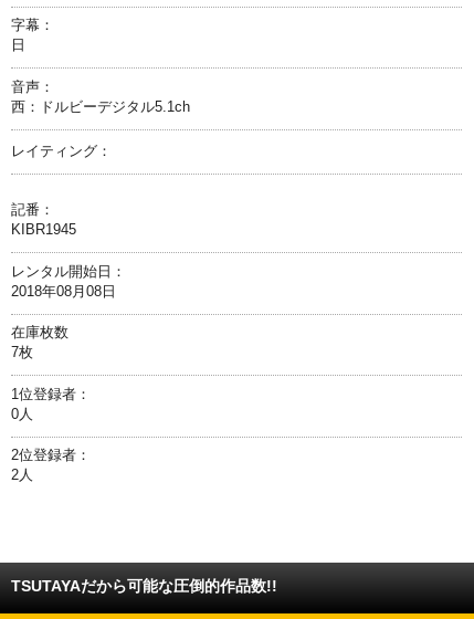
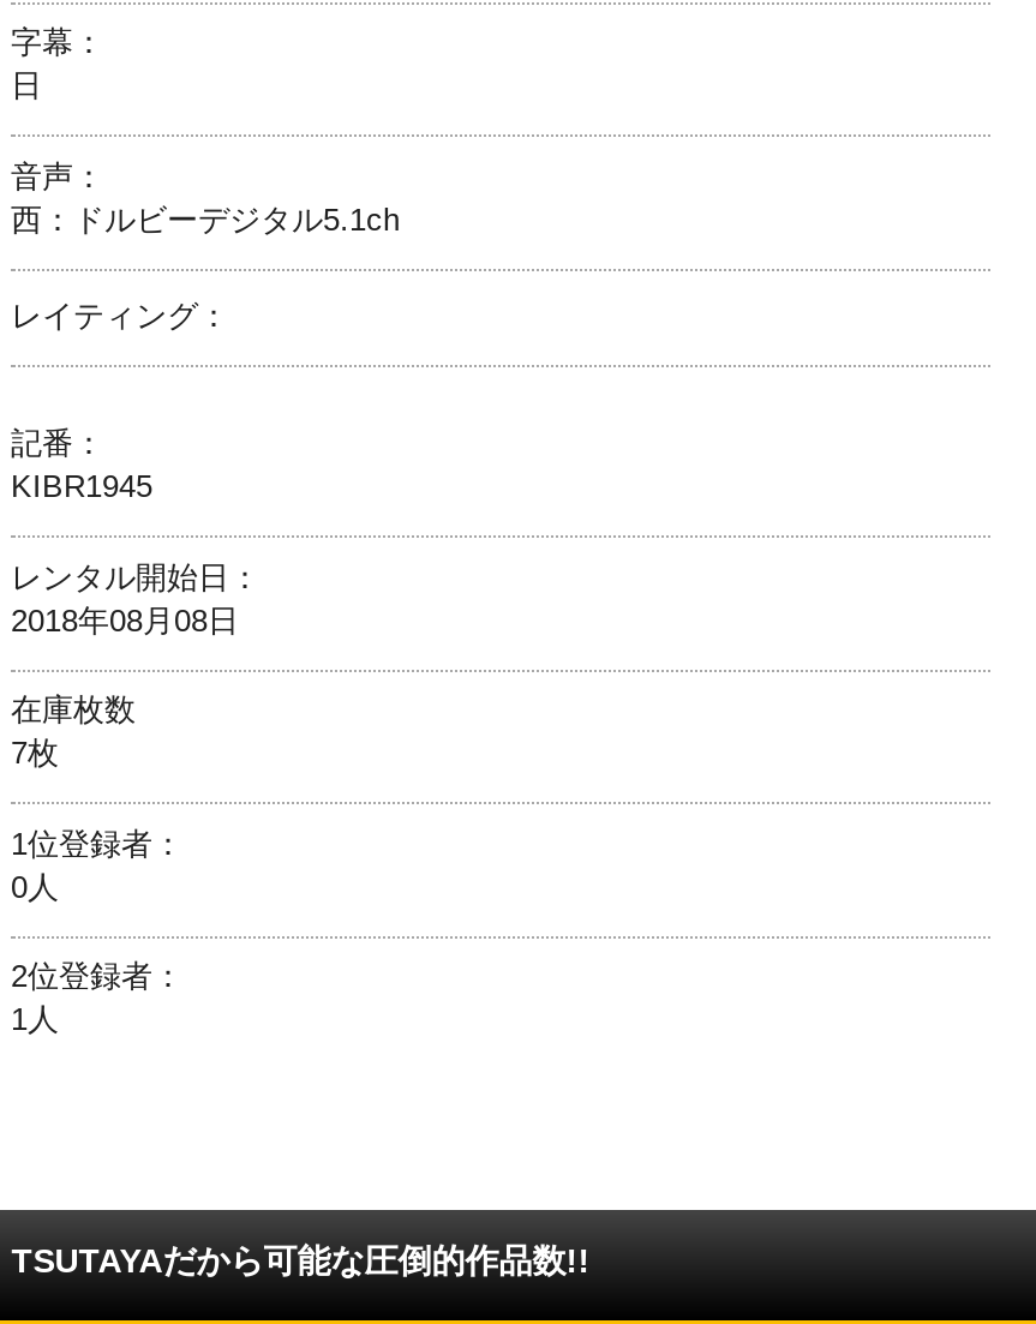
- 2人
+ 1人
